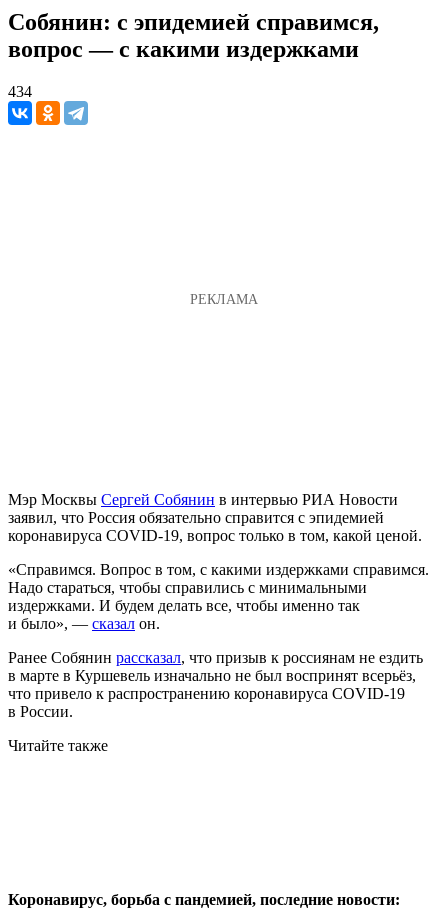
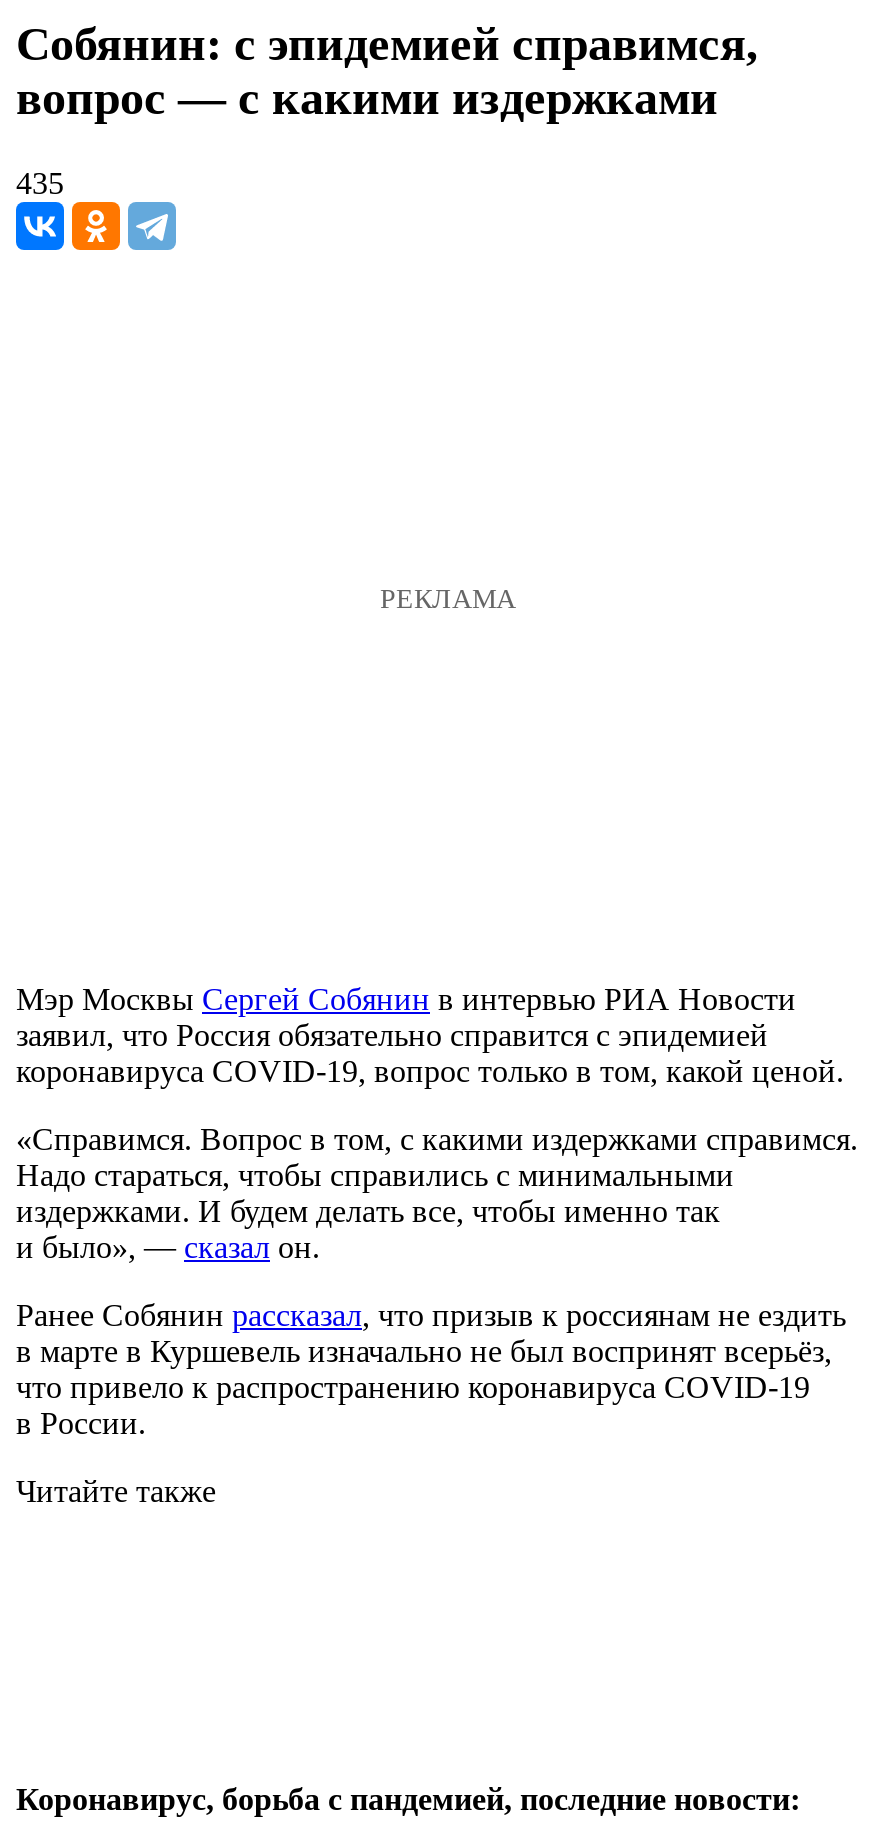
- 434
+ 435
